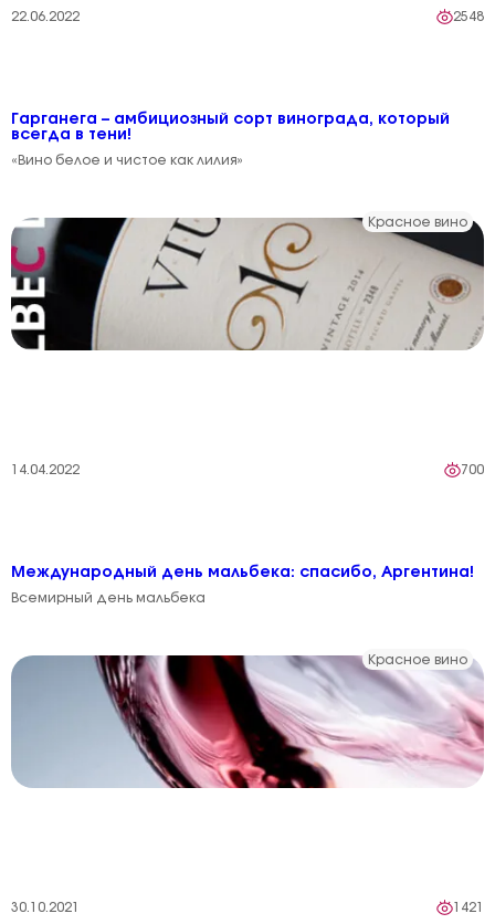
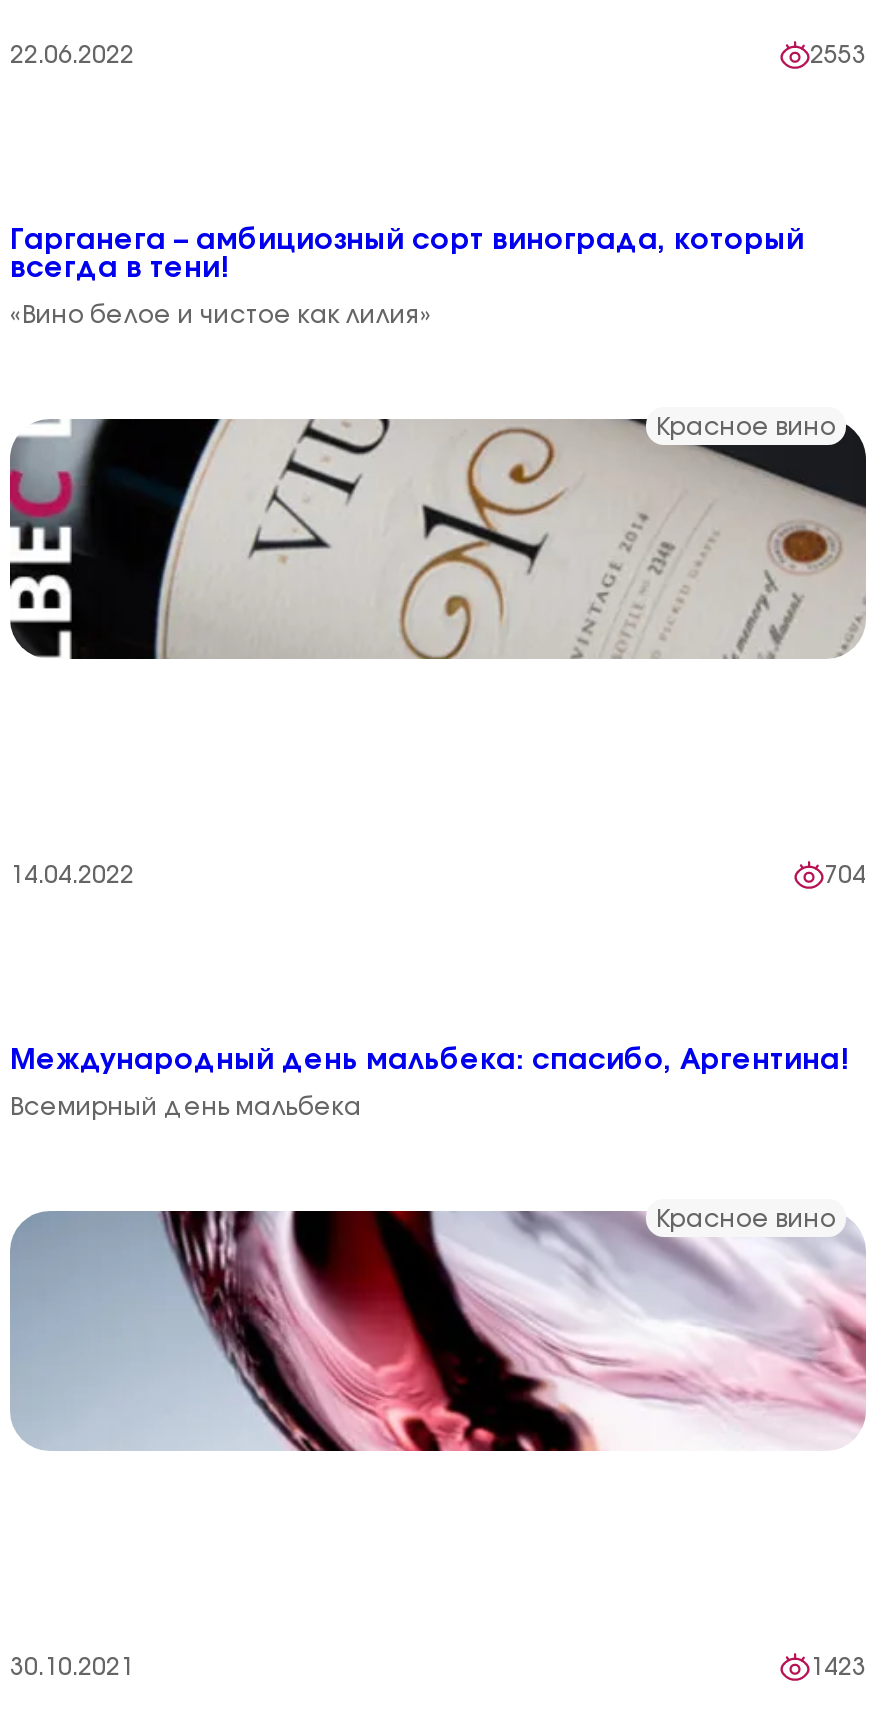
- 2548
+ 2553

- 700
+ 704

- 1421
+ 1423
